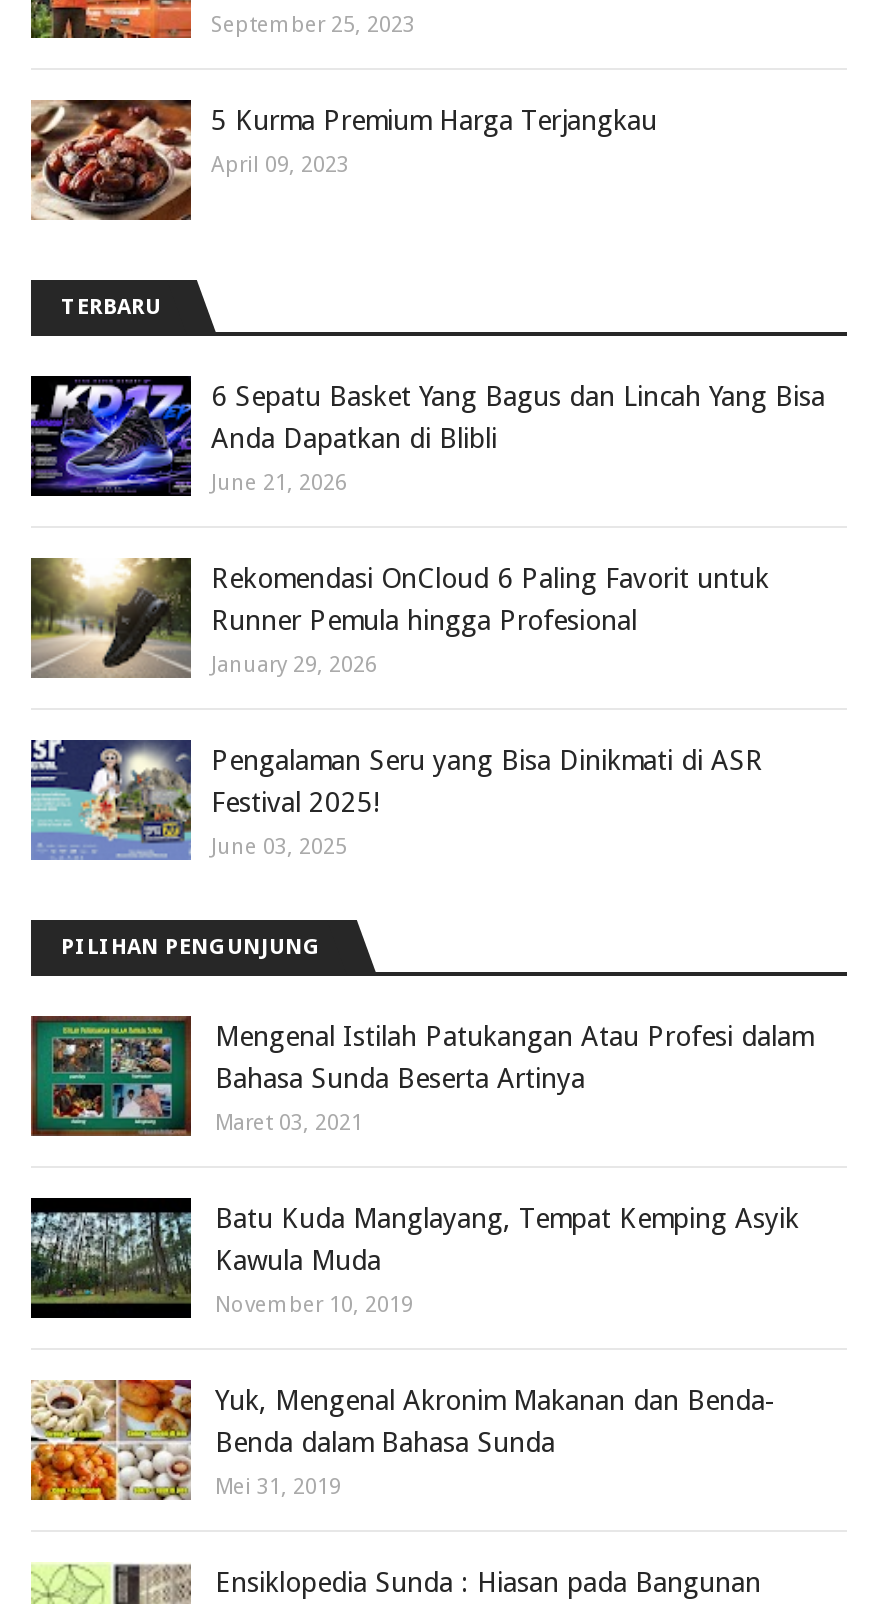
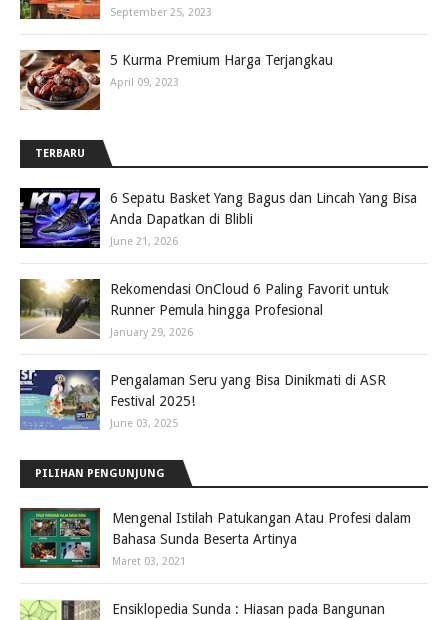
- [image]
- Batu Kuda Manglayang, Tempat Kemping Asyik
- Kawula Muda
- November 10, 2019
- Yuk, Mengenal Akronim Makanan dan Benda-
- Benda dalam Bahasa Sunda
- Mei 31, 2019

- [image]
